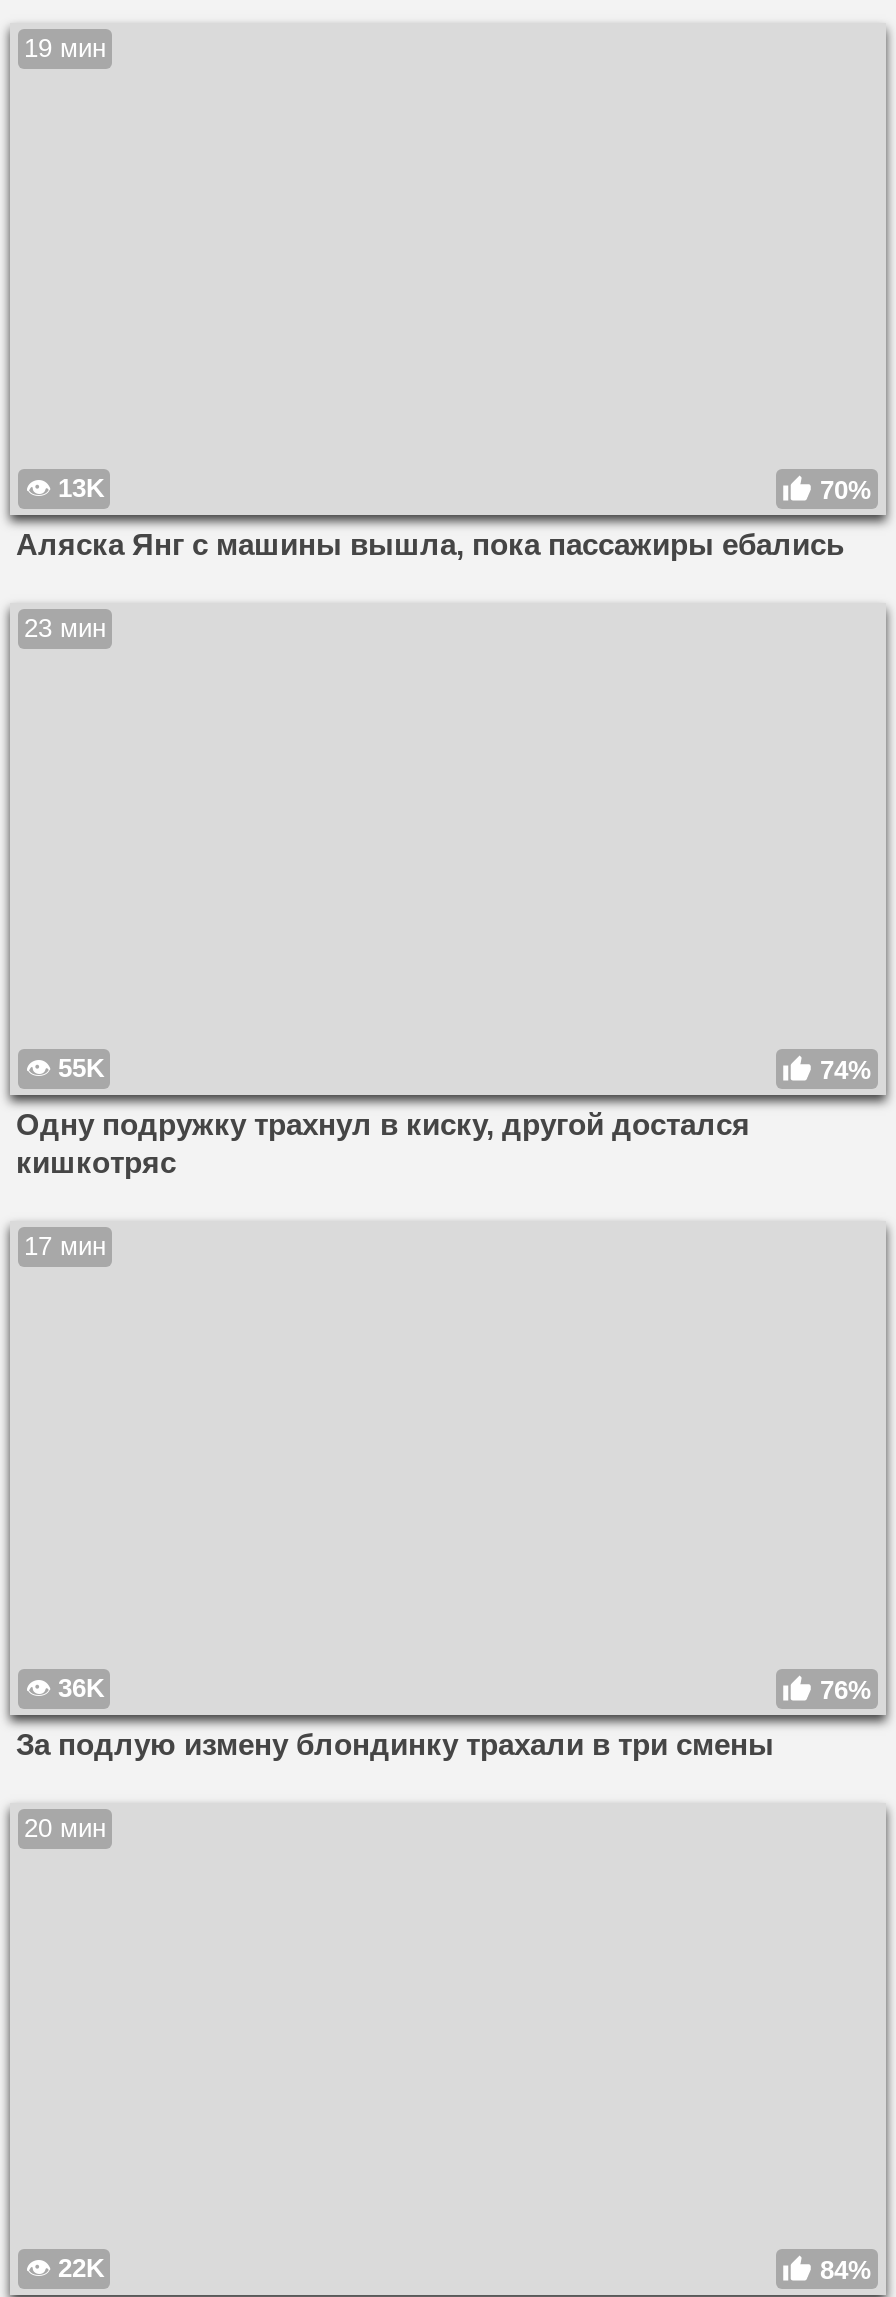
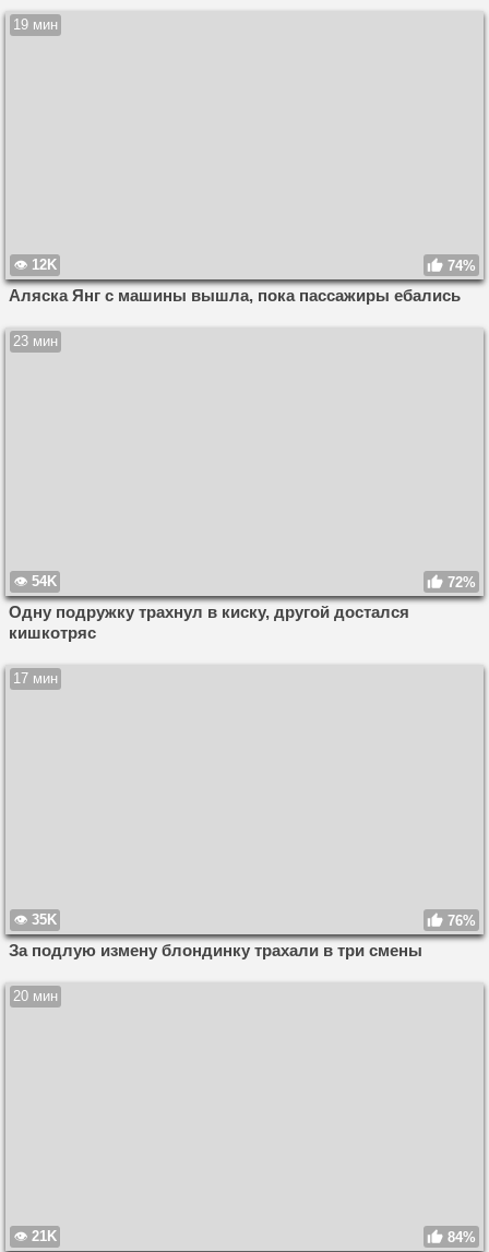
- 13K
- 70%
+ 12K
+ 74%

- 55K
- 74%
+ 54K
+ 72%

- 36K
+ 35K

- 22K
+ 21K
